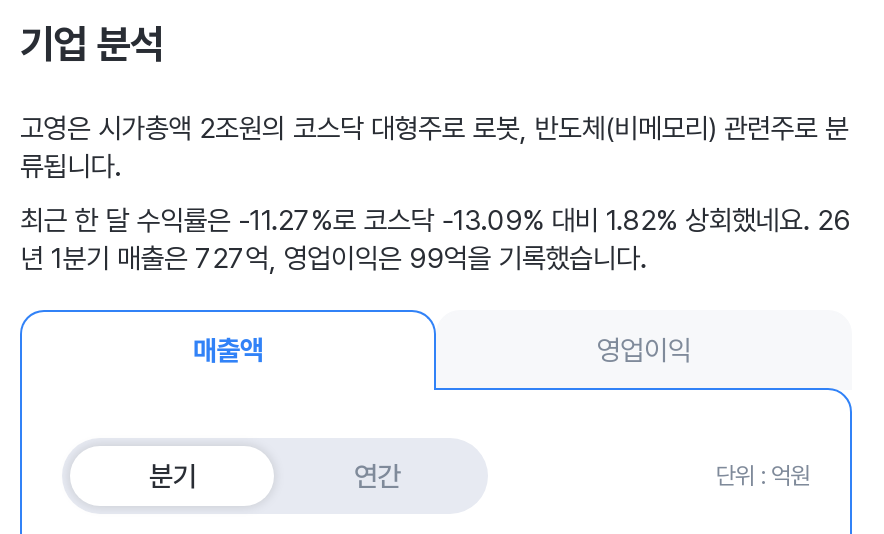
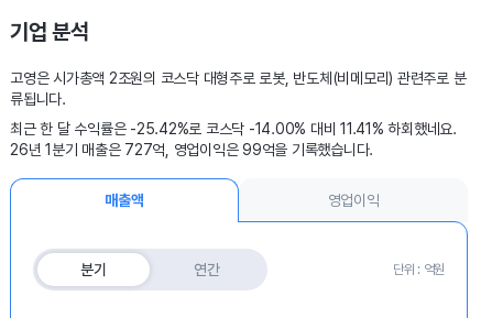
- 최근 한 달 수익률은 -11.27%로 코스닥 -13.09% 대비 1.82% 상회했네요. 26
- 년 1분기 매출은 727억, 영업이익은 99억을 기록했습니다.
+ 최근 한 달 수익률은 -25.42%로 코스닥 -14.00% 대비 11.41% 하회했네요.
+ 26년 1분기 매출은 727억, 영업이익은 99억을 기록했습니다.
